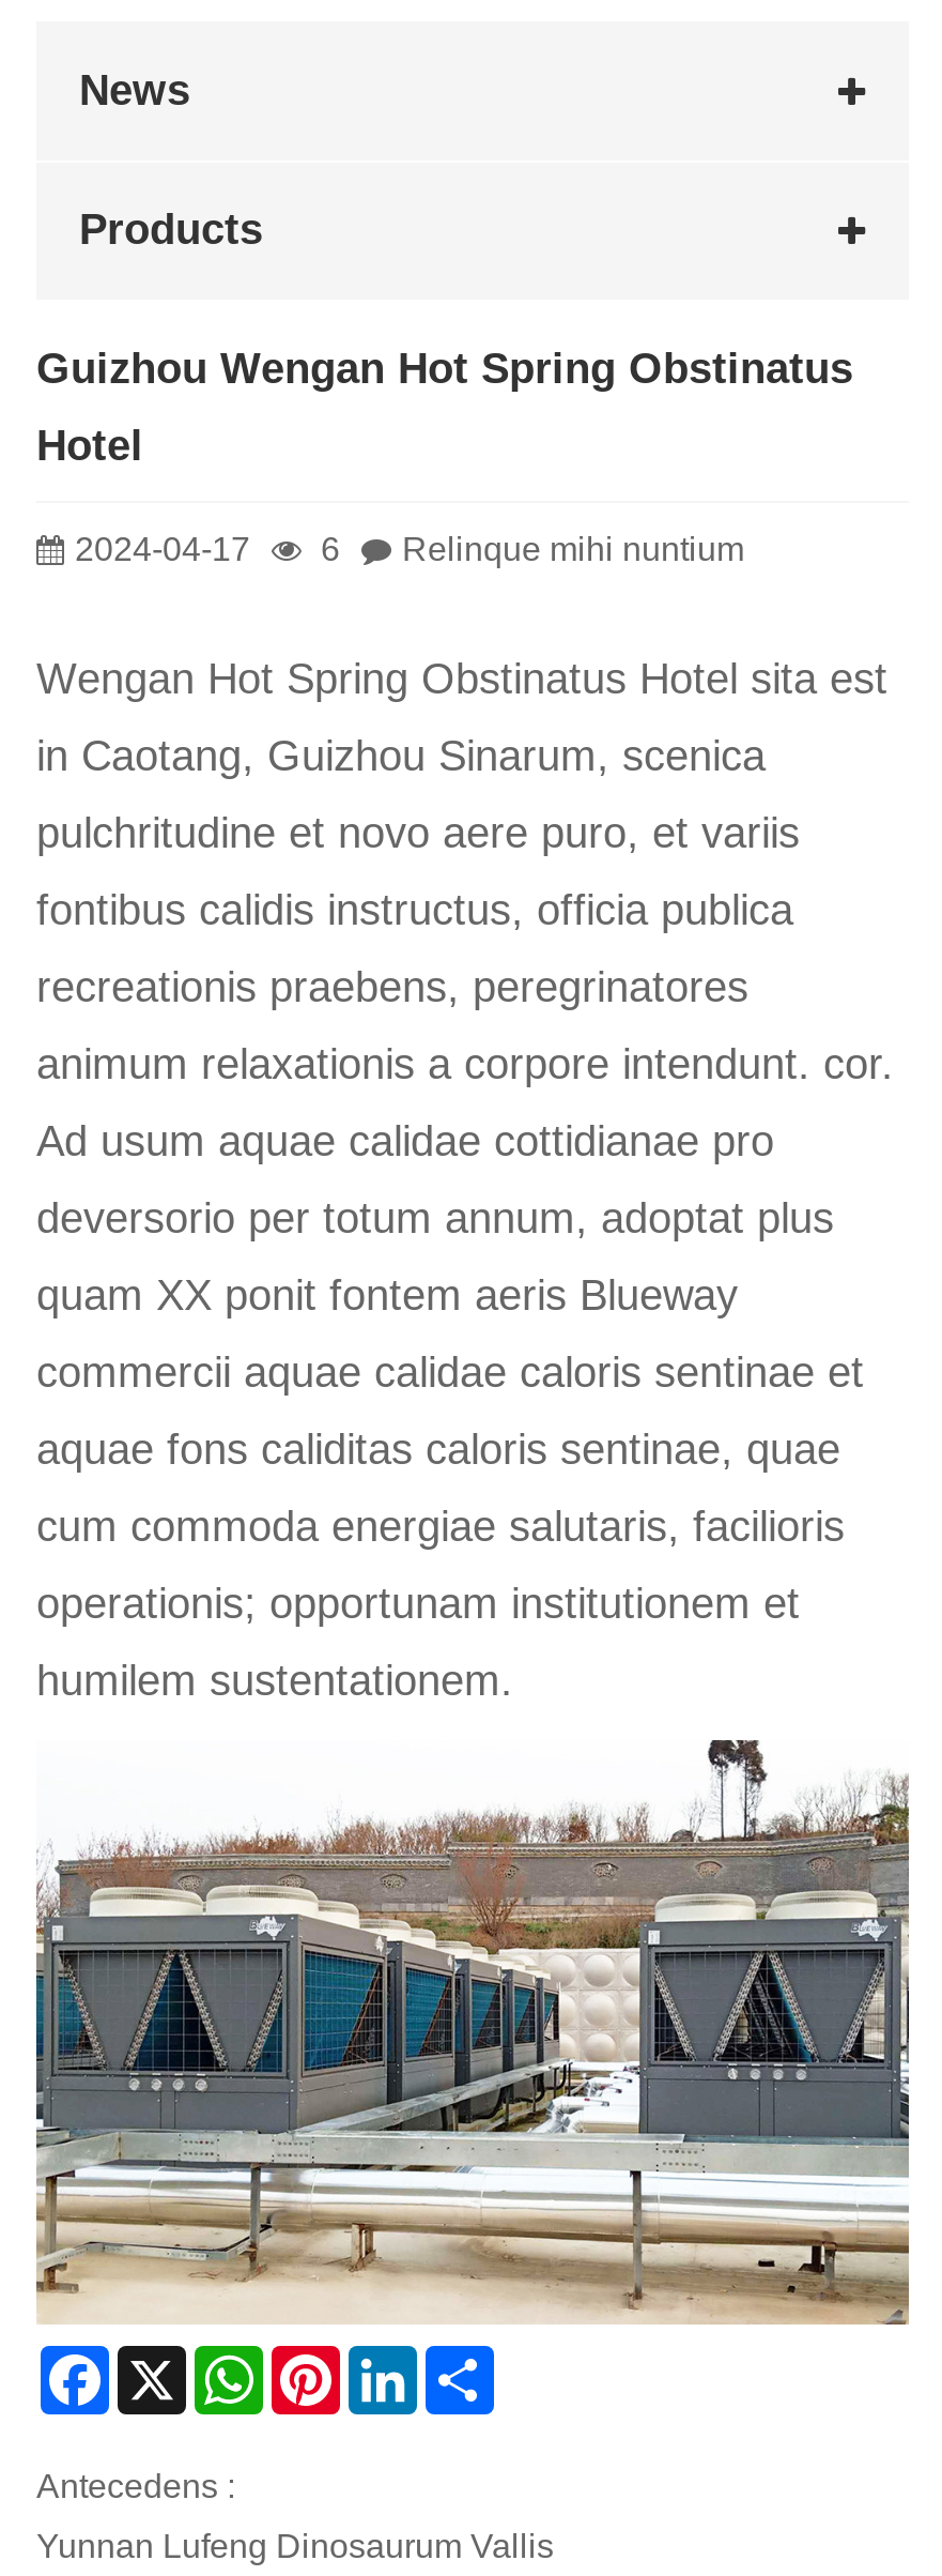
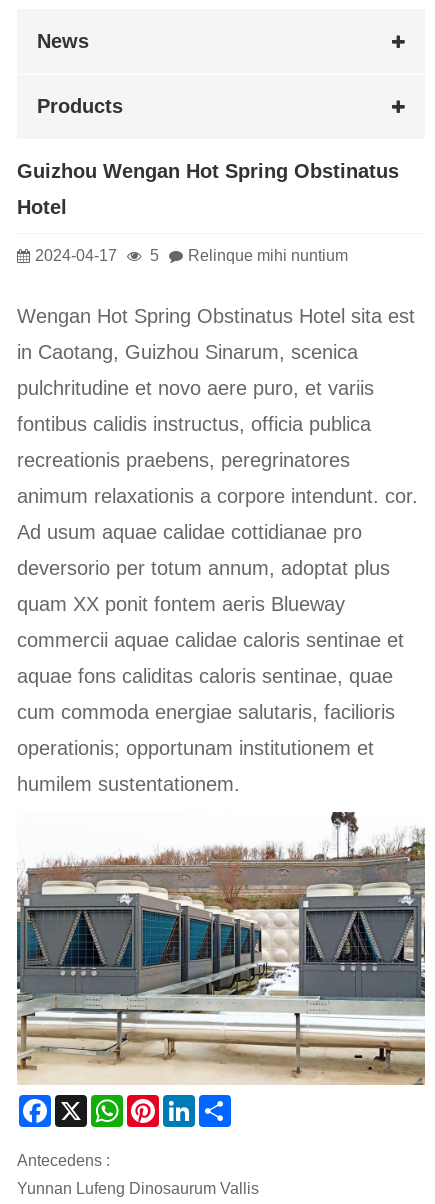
- 2024-04-17 6 Relinque mihi nuntium
+ 2024-04-17 5 Relinque mihi nuntium
